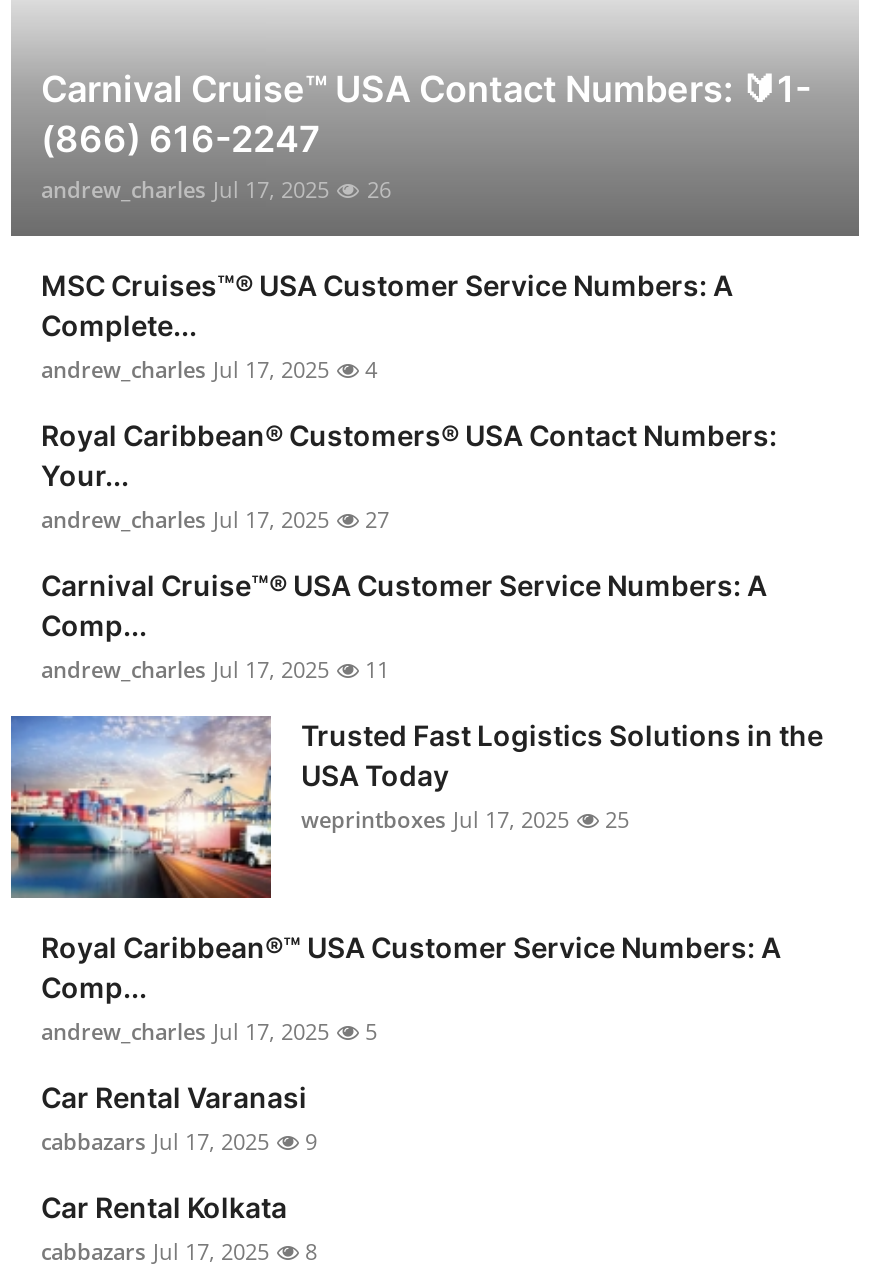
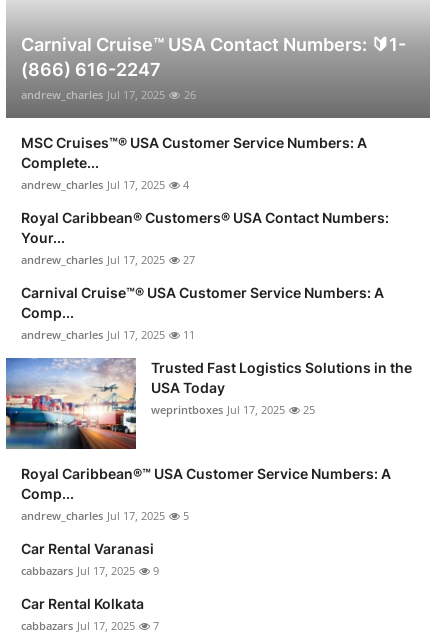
- cabbazars Jul 17, 2025 8
+ cabbazars Jul 17, 2025 7
